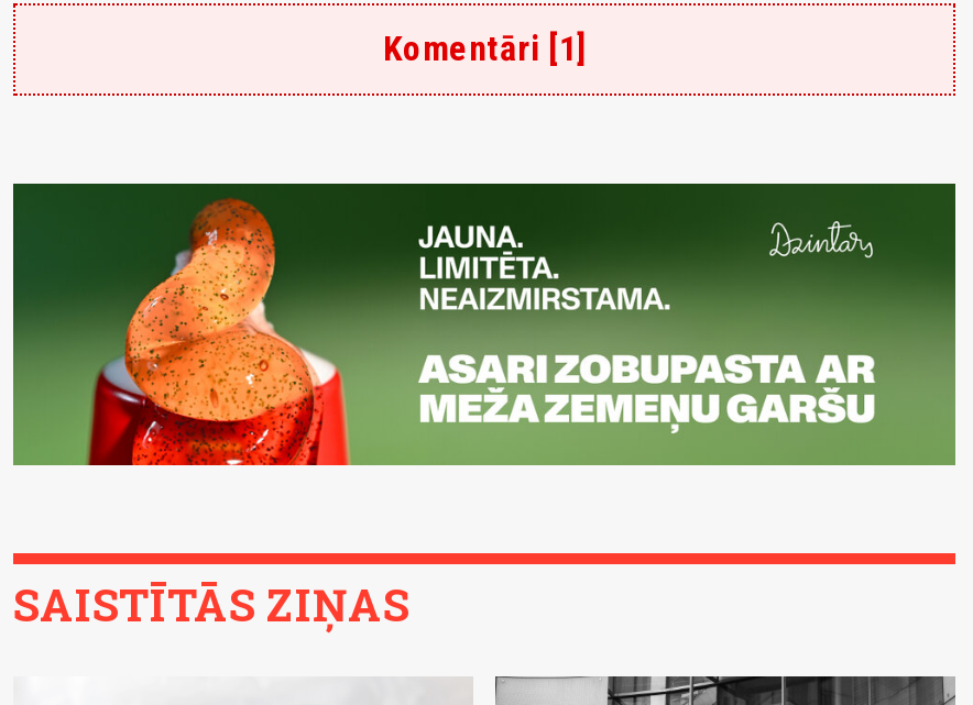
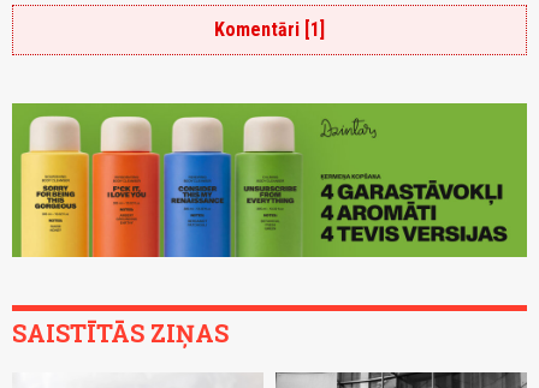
- [image]
+ [image]
